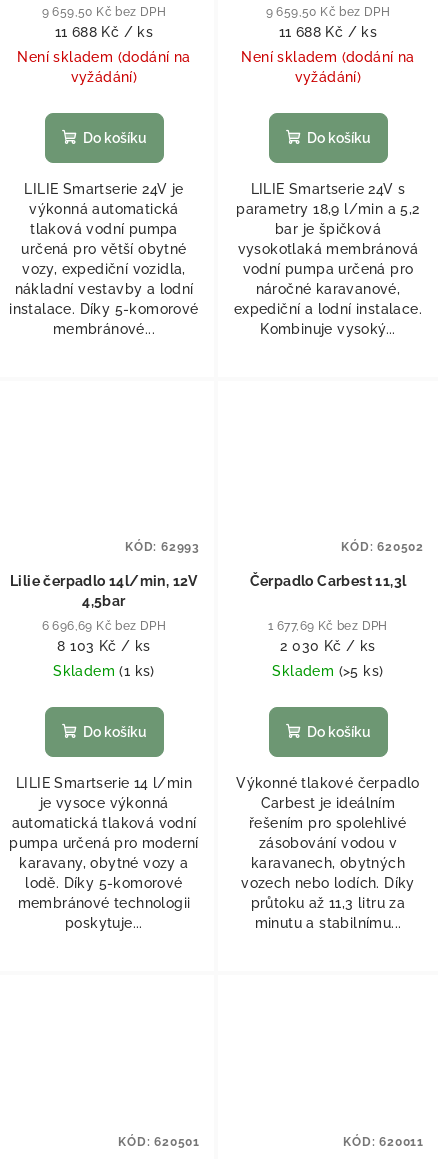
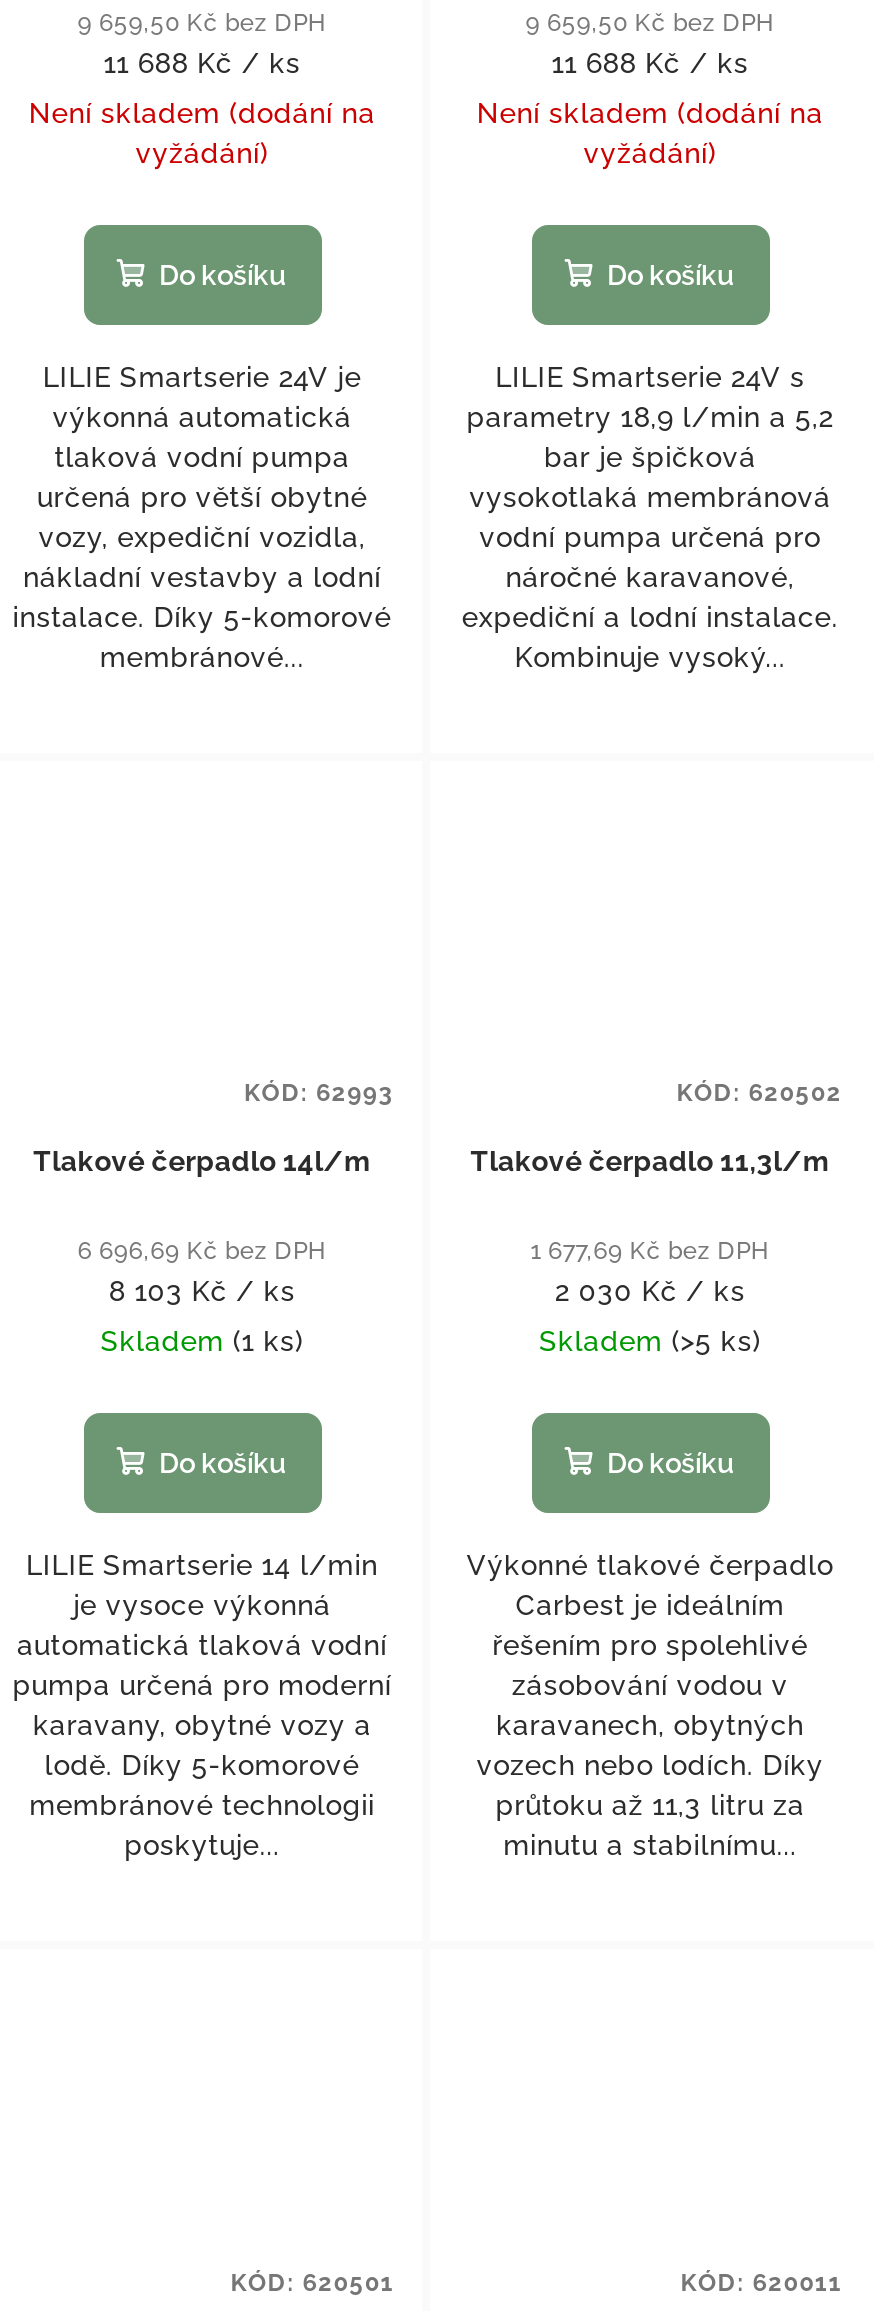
- Lilie čerpadlo 14l/min, 12V
- 4,5bar
+ Tlakové čerpadlo 14l/m

- Čerpadlo Carbest 11,3l
+ Tlakové čerpadlo 11,3l/m
